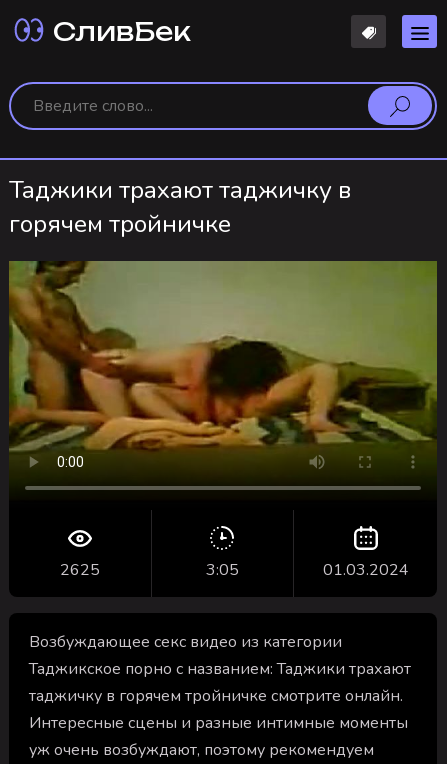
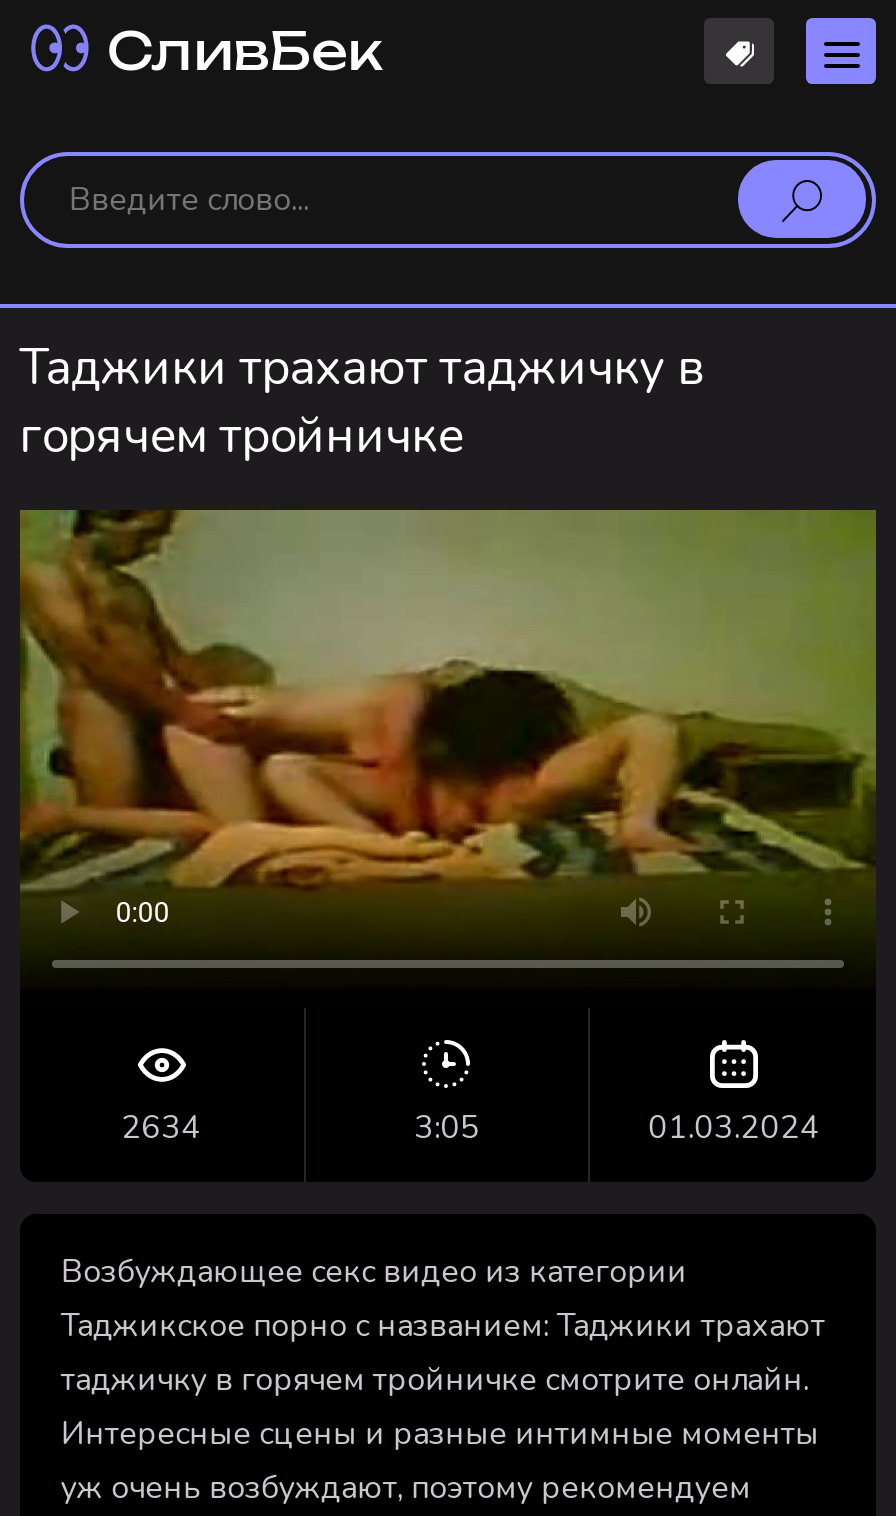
- 2625
+ 2634
